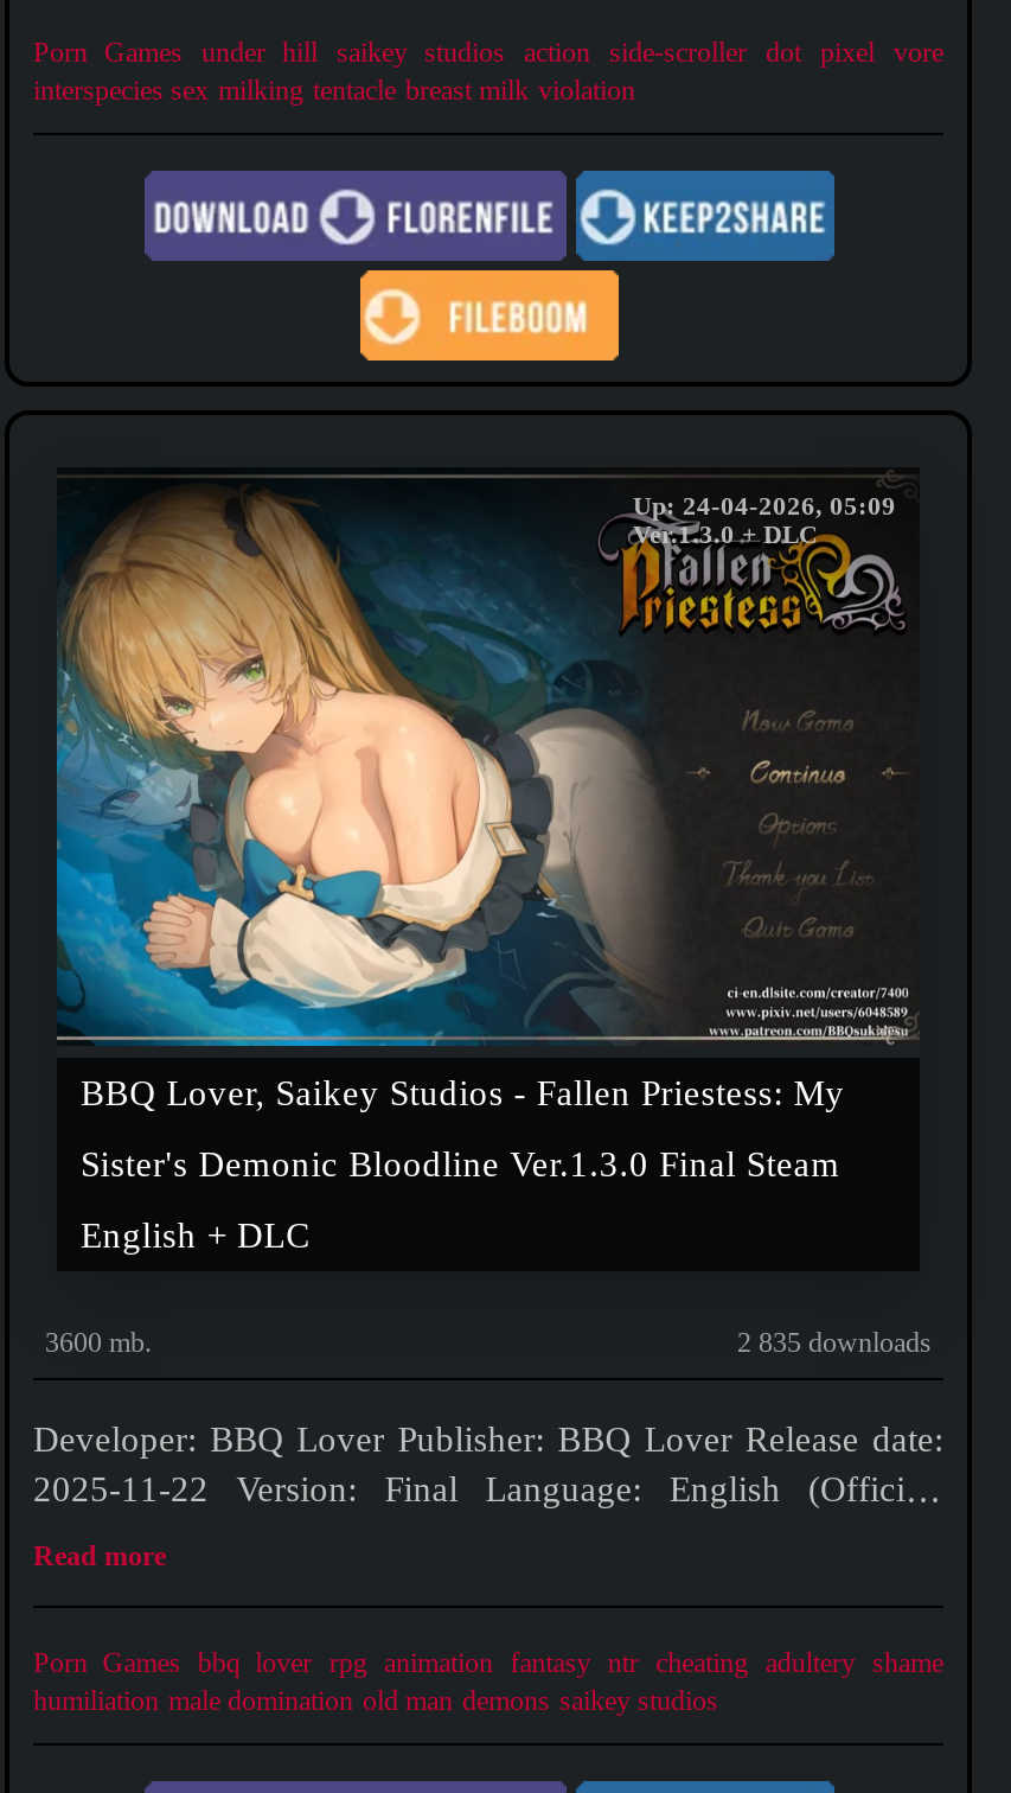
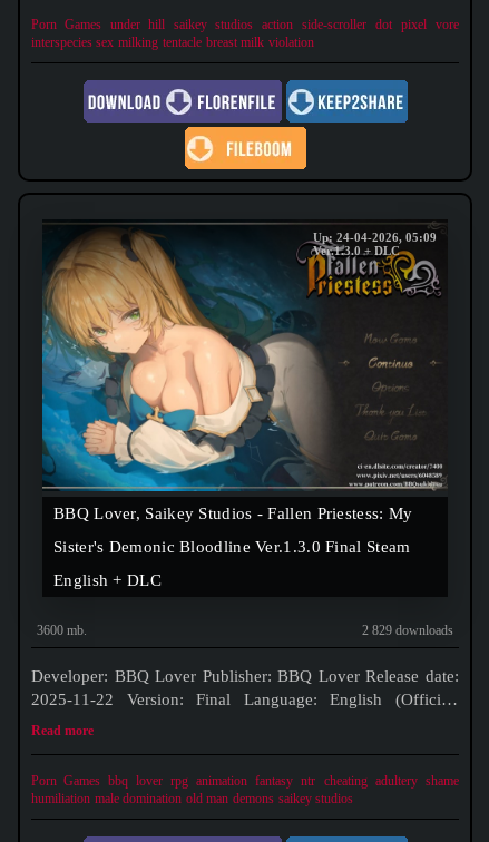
- 2 835 downloads
+ 2 829 downloads
